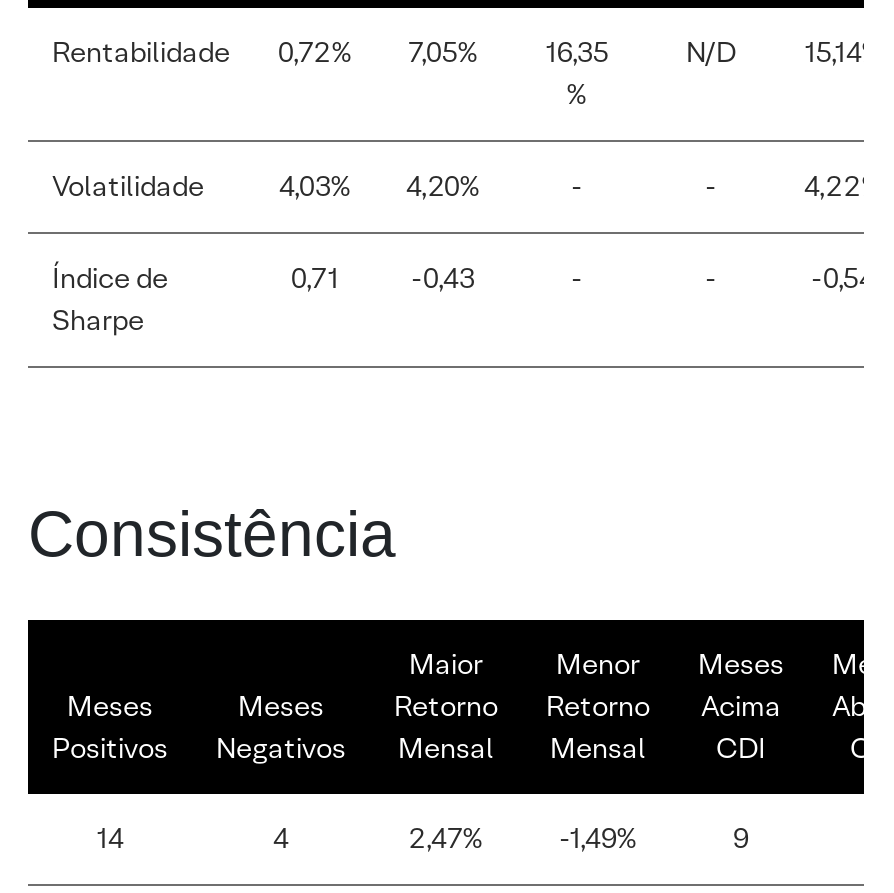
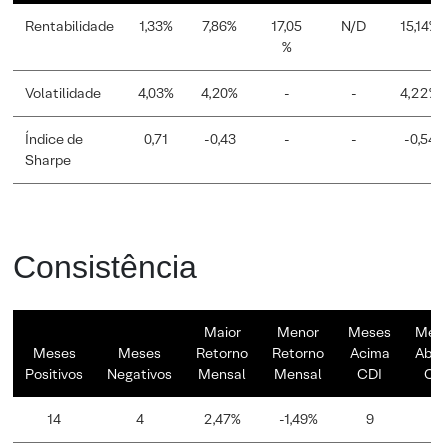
- 0,72%
+ 1,33%

- 7,05%
+ 7,86%

- 16,35
+ 17,05
